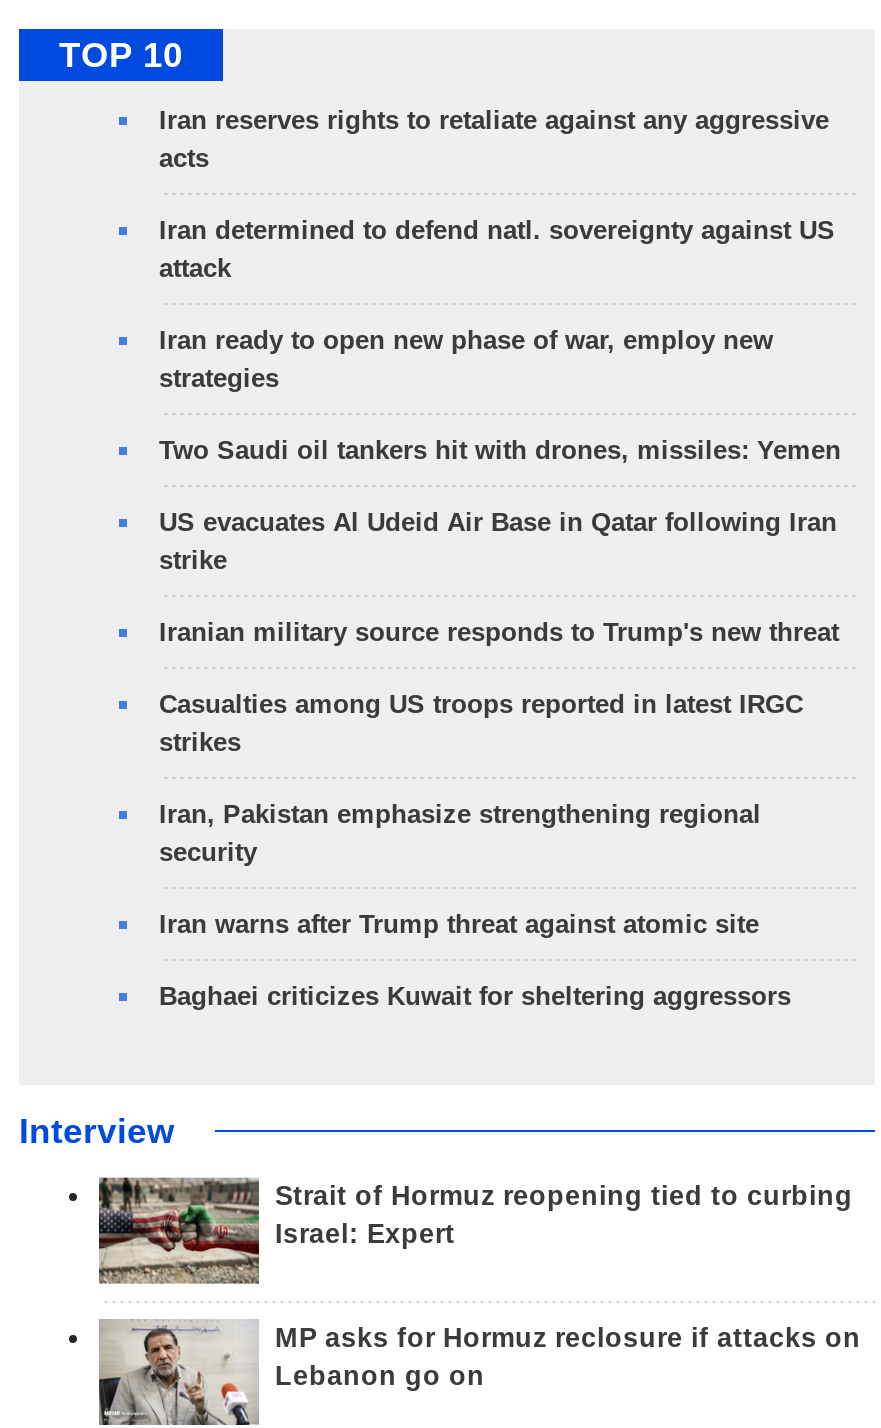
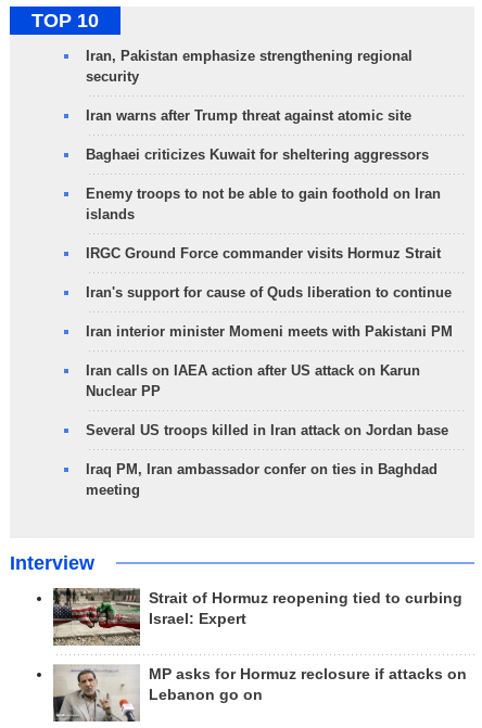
- Iran reserves rights to retaliate against any aggressive
- acts
- Iran determined to defend natl. sovereignty against US
- attack
- Iran ready to open new phase of war, employ new
- strategies
- Two Saudi oil tankers hit with drones, missiles: Yemen
- US evacuates Al Udeid Air Base in Qatar following Iran
- strike
- Iranian military source responds to Trump's new threat
- Casualties among US troops reported in latest IRGC
- strikes

moved up: Iran, Pakistan emphasize strengthening regional | security | Iran warns after Trump threat against atomic site | Baghaei criticizes Kuwait for sheltering aggressors

+ Enemy troops to not be able to gain foothold on Iran
+ islands
+ IRGC Ground Force commander visits Hormuz Strait
+ Iran's support for cause of Quds liberation to continue
+ Iran interior minister Momeni meets with Pakistani PM
+ Iran calls on IAEA action after US attack on Karun
+ Nuclear PP
+ Several US troops killed in Iran attack on Jordan base
+ Iraq PM, Iran ambassador confer on ties in Baghdad
+ meeting
